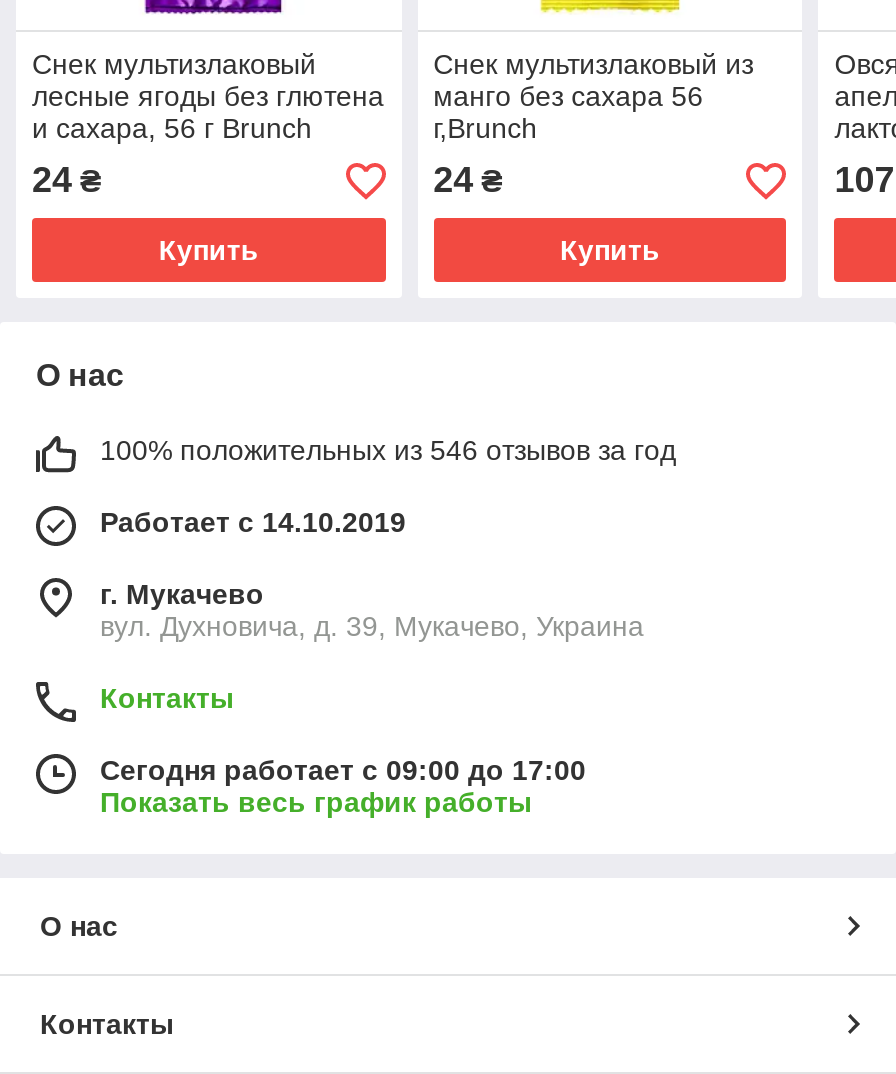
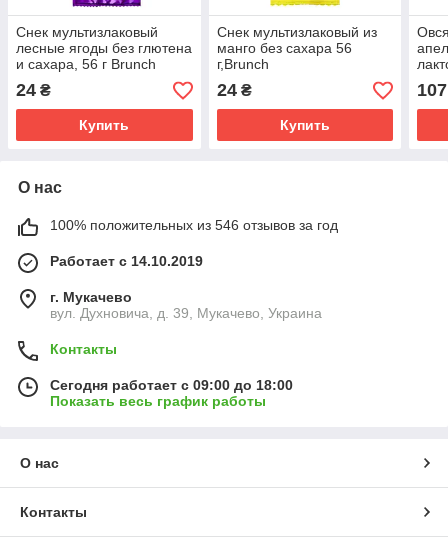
- Сегодня работает с 09:00 до 17:00
+ Сегодня работает с 09:00 до 18:00
